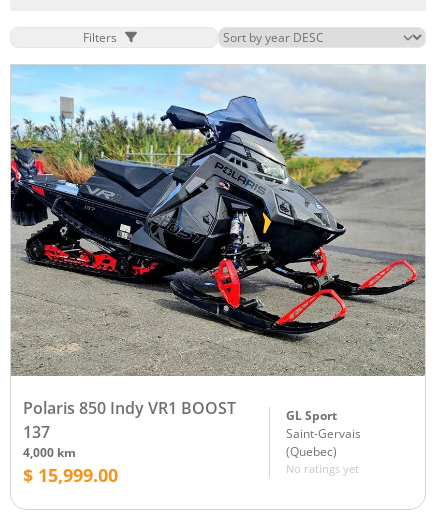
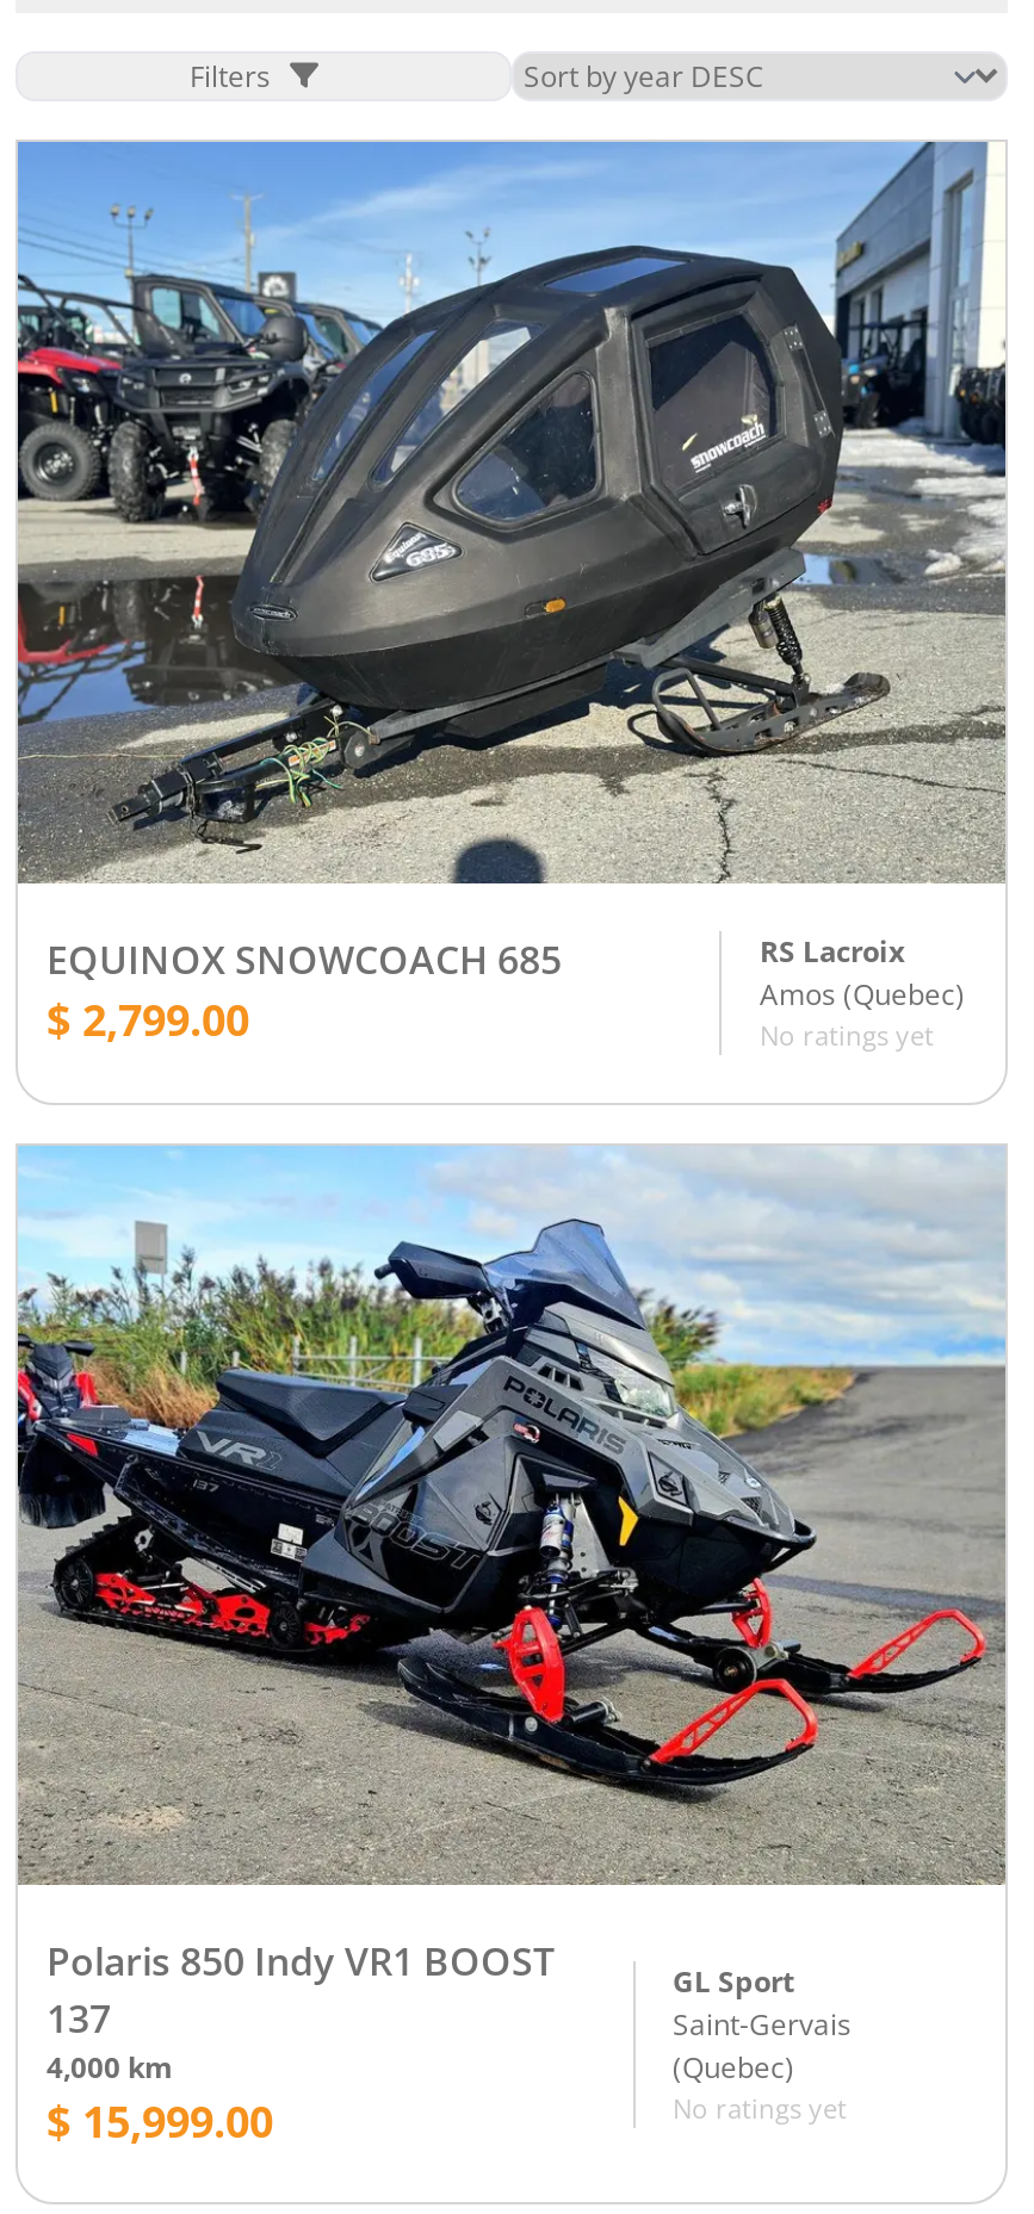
+ [image]
+ RS Lacroix
+ Amos (Quebec)
+ No ratings yet

+ EQUINOX SNOWCOACH 685
+ $ 2,799.00
